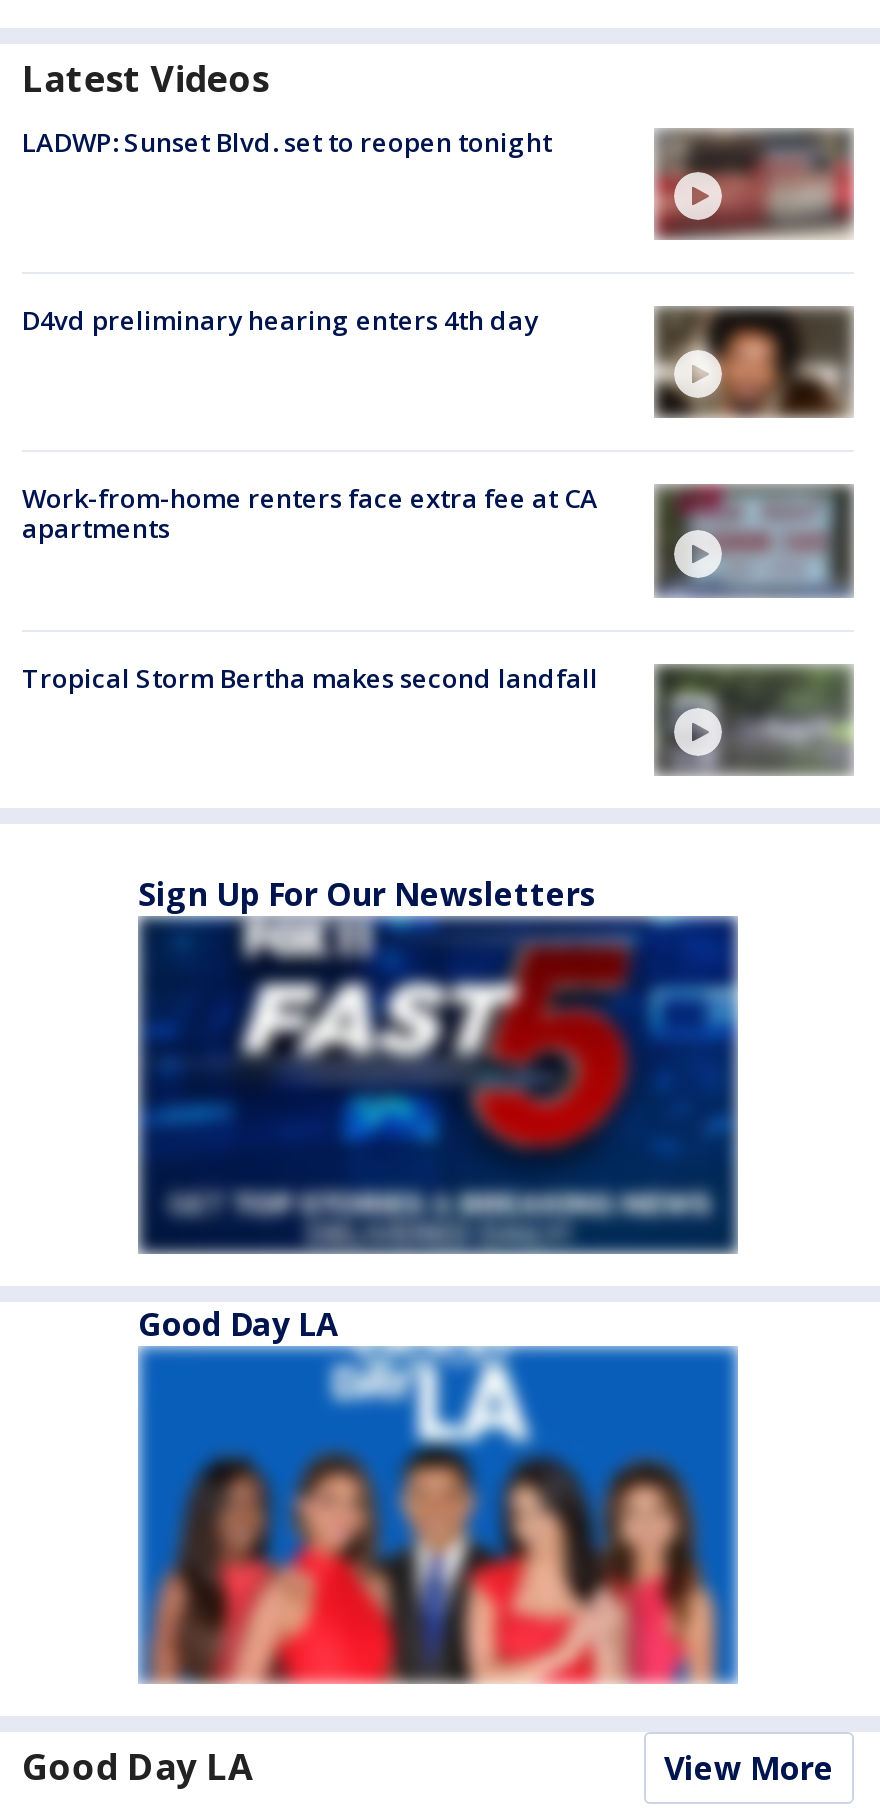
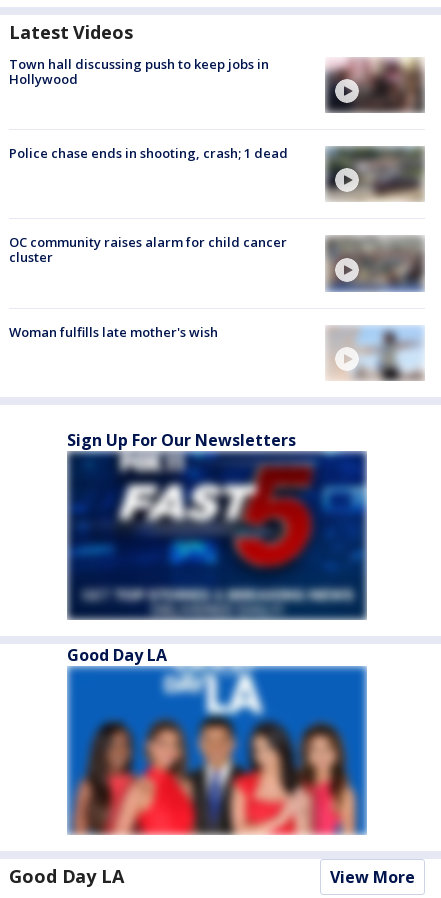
- LADWP: Sunset Blvd. set to reopen tonight
+ Town hall discussing push to keep jobs in
+ Hollywood

- [image]
+ [image]

- D4vd preliminary hearing enters 4th day
+ Police chase ends in shooting, crash; 1 dead

- [image]
+ [image]

- [image]
- Work-from-home renters face extra fee at CA
- apartments
+ [image]
+ OC community raises alarm for child cancer
+ cluster

- Tropical Storm Bertha makes second landfall
+ Woman fulfills late mother's wish

- [image]
+ [image]
